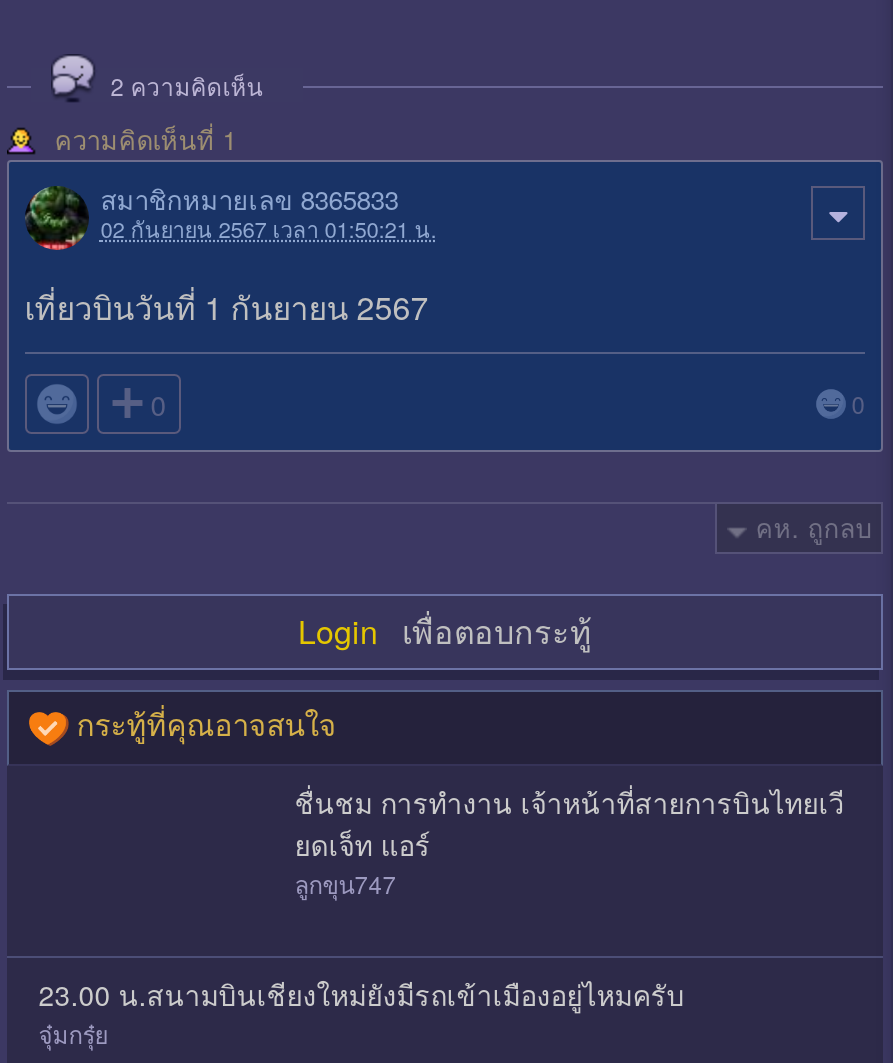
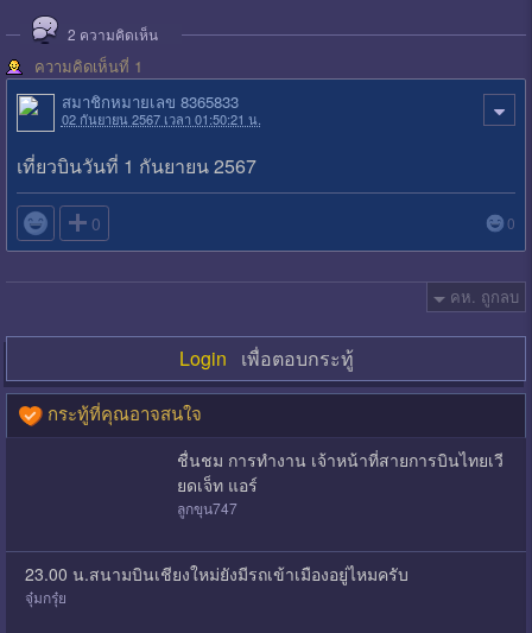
- [image]
+ [image]
